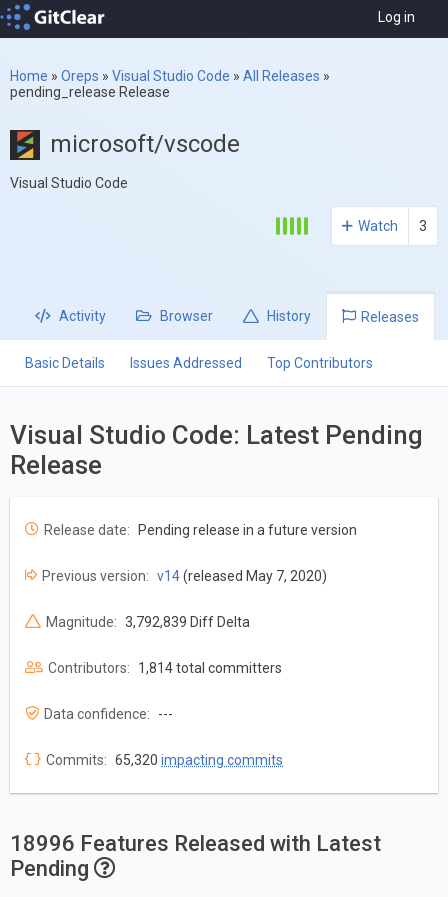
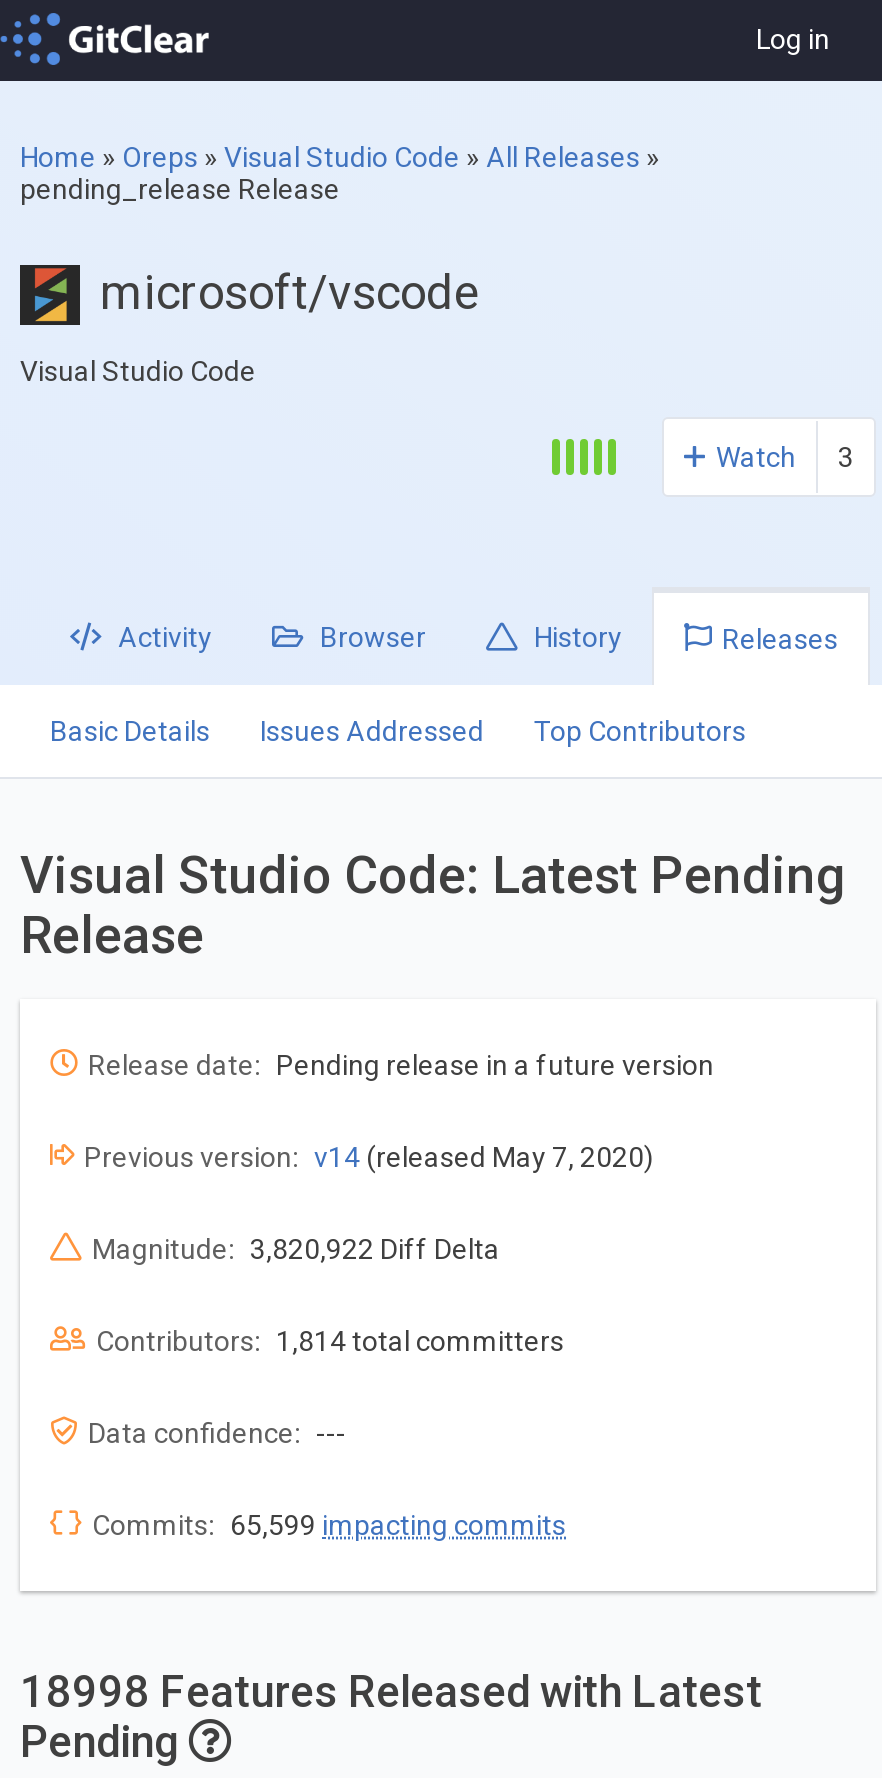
- Magnitude: 3,792,839 Diff Delta
+ Magnitude: 3,820,922 Diff Delta

- Commits: 65,320 impacting commits
+ Commits: 65,599 impacting commits

- 18996 Features Released with Latest
+ 18998 Features Released with Latest
